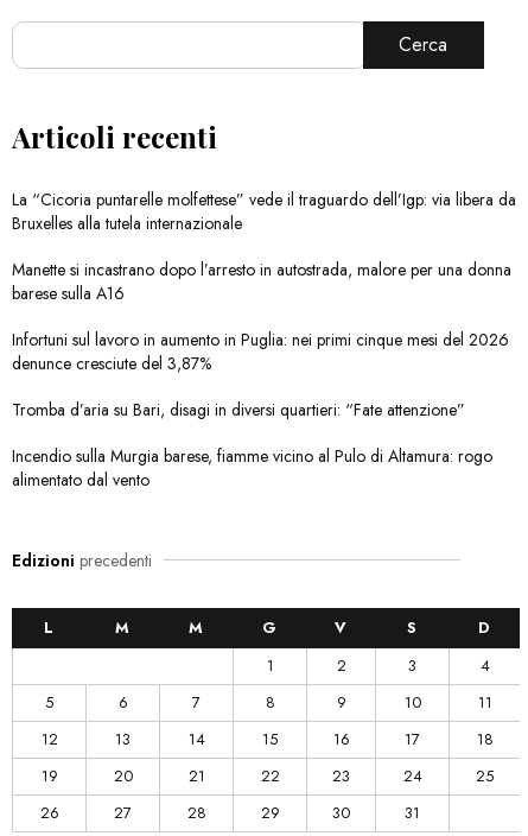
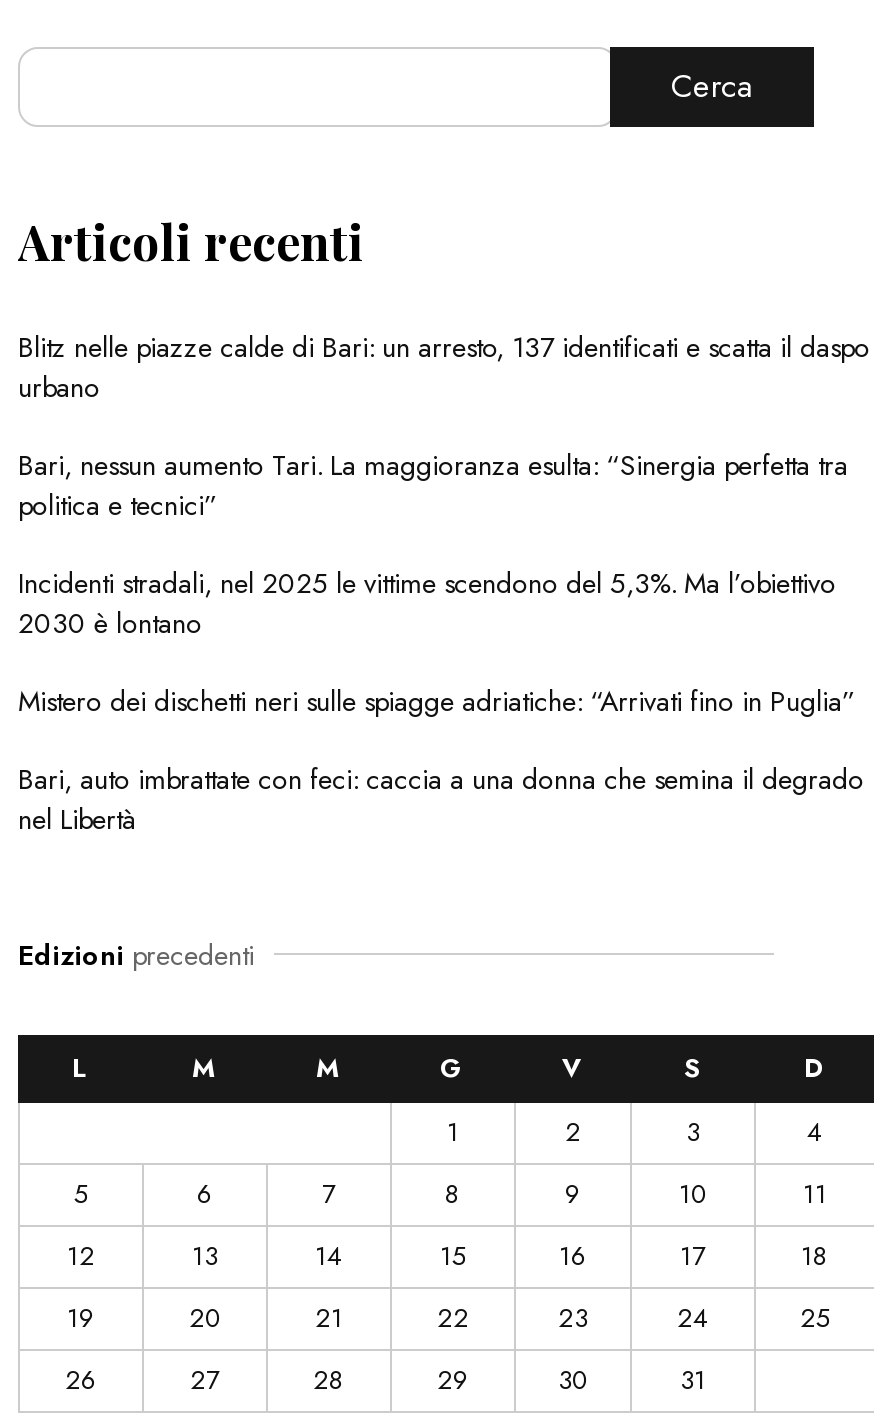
- La “Cicoria puntarelle molfettese” vede il traguardo dell’Igp: via libera da
- Bruxelles alla tutela internazionale
+ Blitz nelle piazze calde di Bari: un arresto, 137 identificati e scatta il daspo
+ urbano

- Manette si incastrano dopo l’arresto in autostrada, malore per una donna
- barese sulla A16
+ Bari, nessun aumento Tari. La maggioranza esulta: “Sinergia perfetta tra
+ politica e tecnici”

- Infortuni sul lavoro in aumento in Puglia: nei primi cinque mesi del 2026
- denunce cresciute del 3,87%
+ Incidenti stradali, nel 2025 le vittime scendono del 5,3%. Ma l’obiettivo
+ 2030 è lontano

- Tromba d’aria su Bari, disagi in diversi quartieri: “Fate attenzione”
+ Mistero dei dischetti neri sulle spiagge adriatiche: “Arrivati fino in Puglia”

- Incendio sulla Murgia barese, fiamme vicino al Pulo di Altamura: rogo
- alimentato dal vento
+ Bari, auto imbrattate con feci: caccia a una donna che semina il degrado
+ nel Libertà
